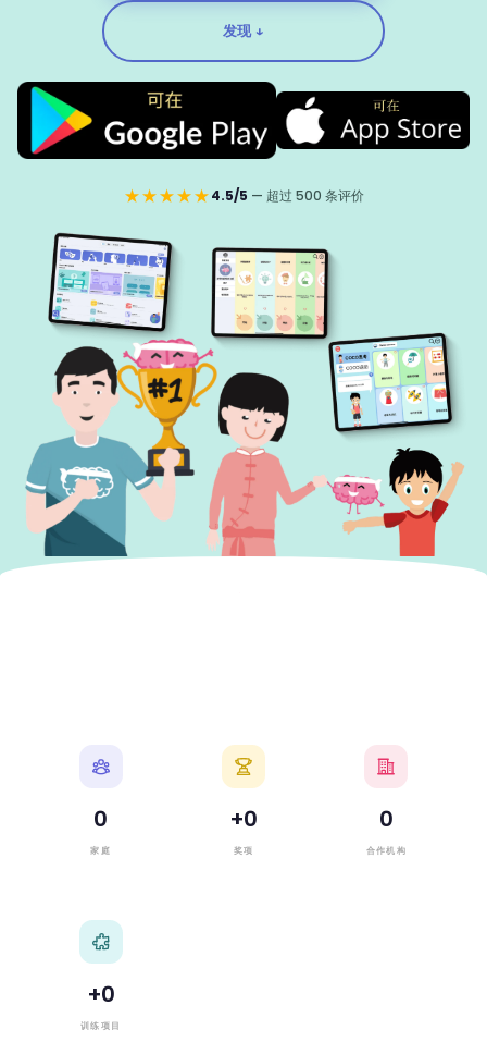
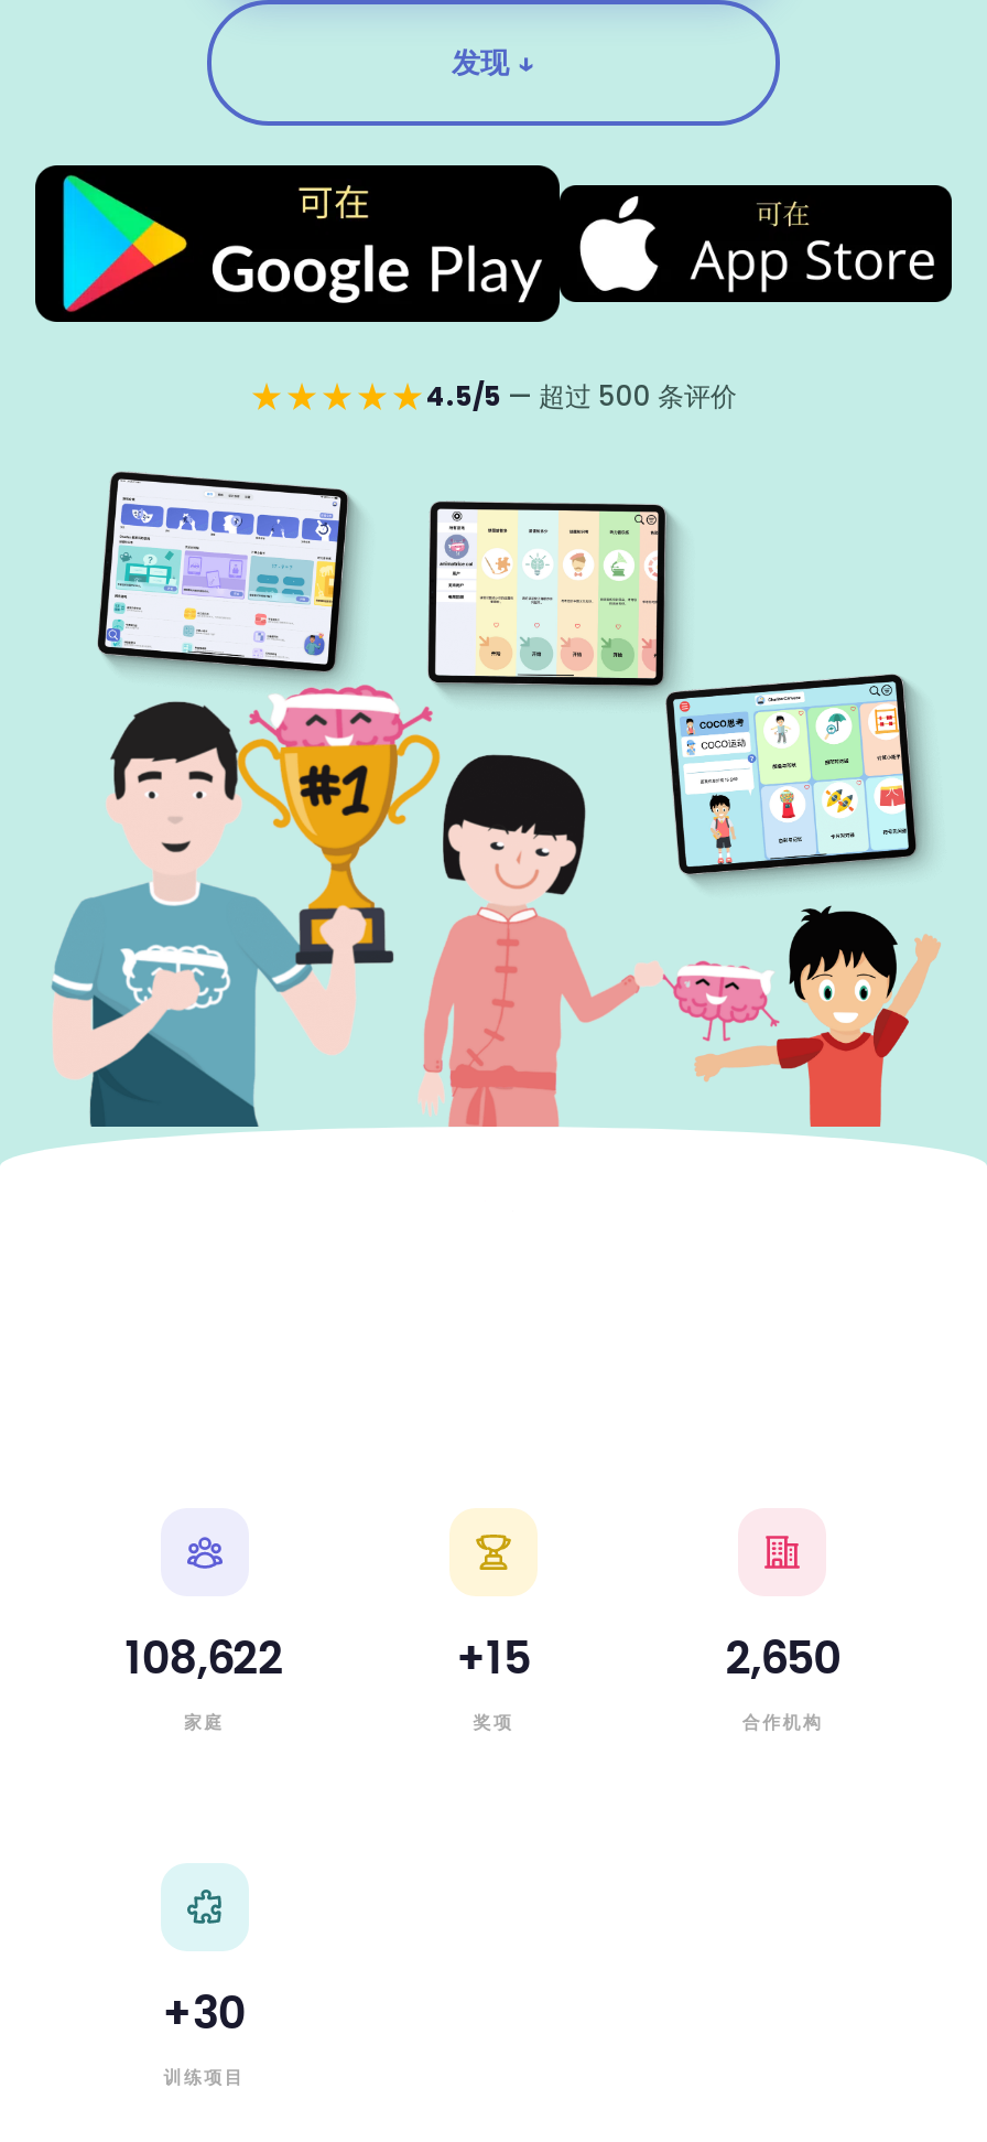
- 0
+ 108,622

- +0
+ +15

- 0
+ 2,650

- +0
+ +30
